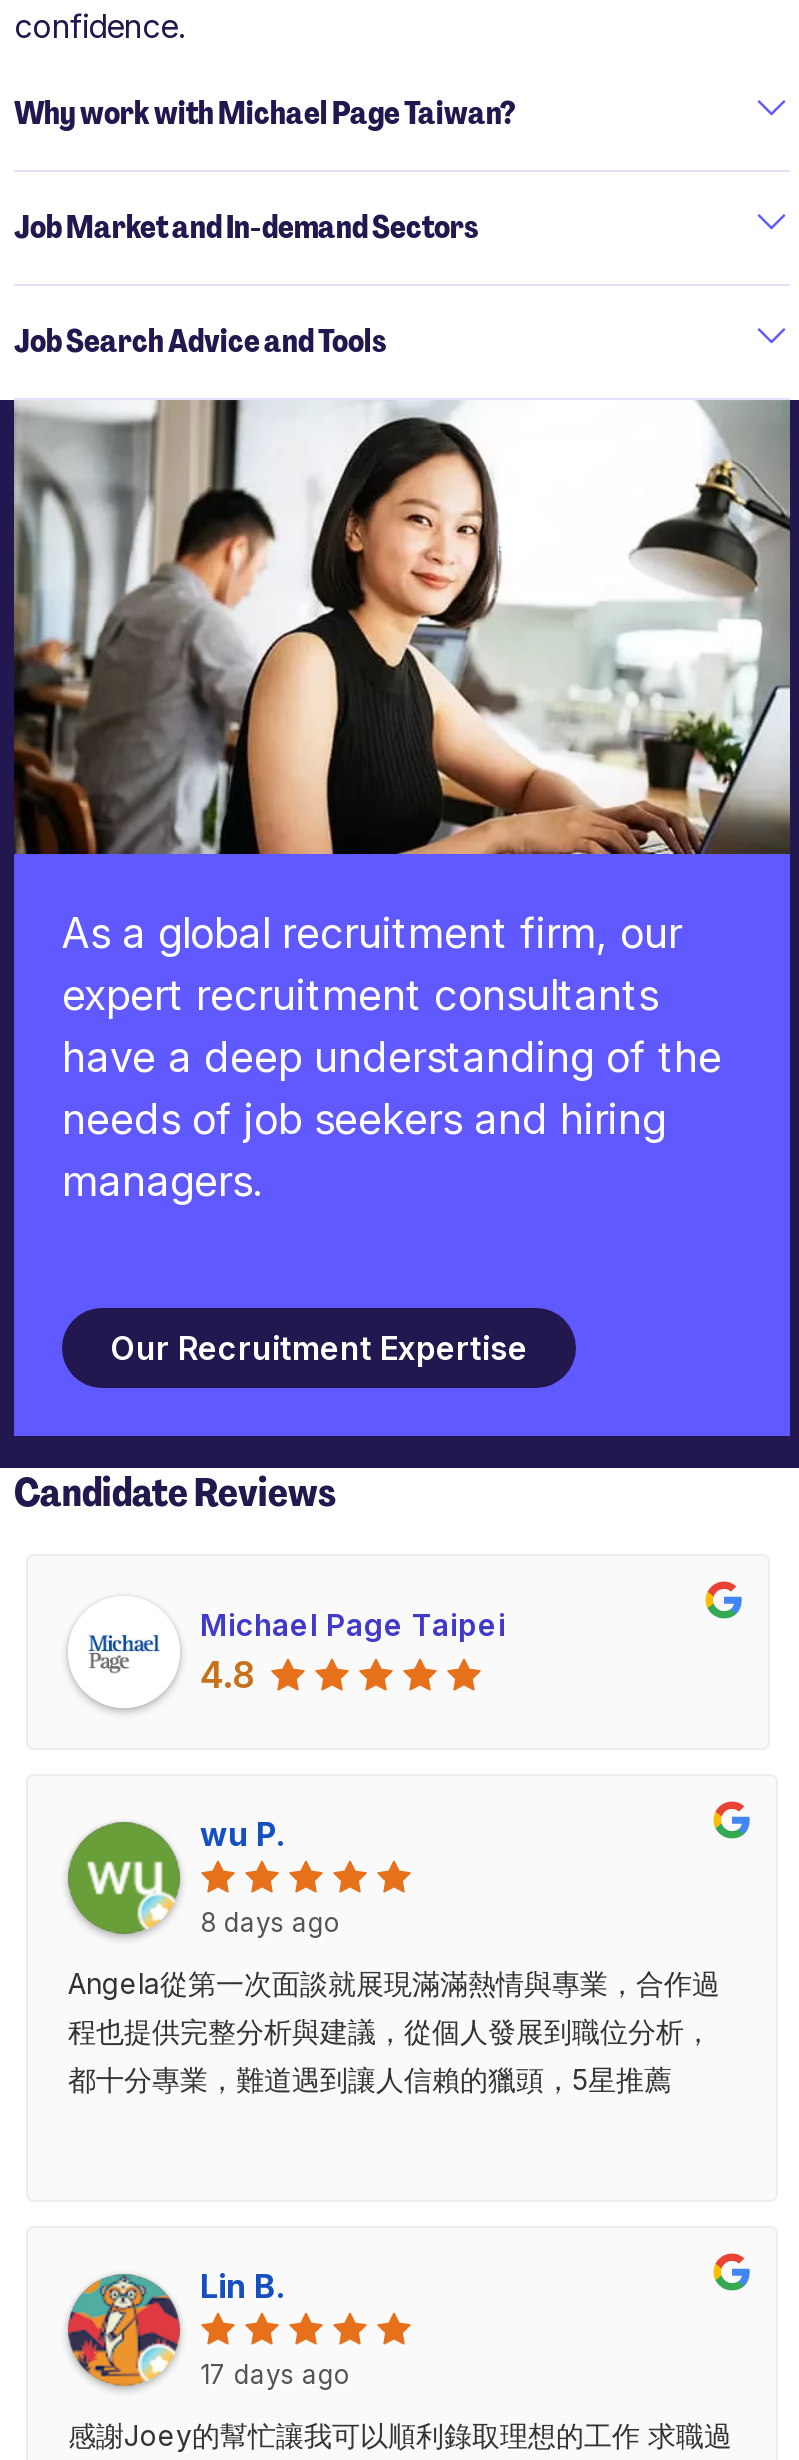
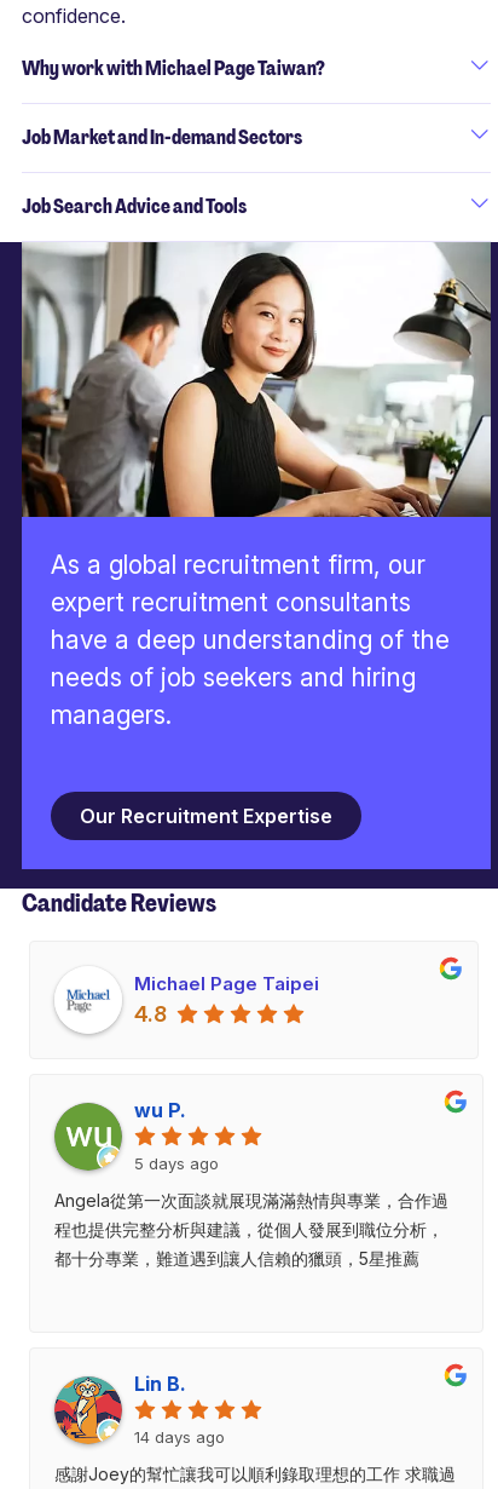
- 8 days ago
+ 5 days ago

- 17 days ago
+ 14 days ago
